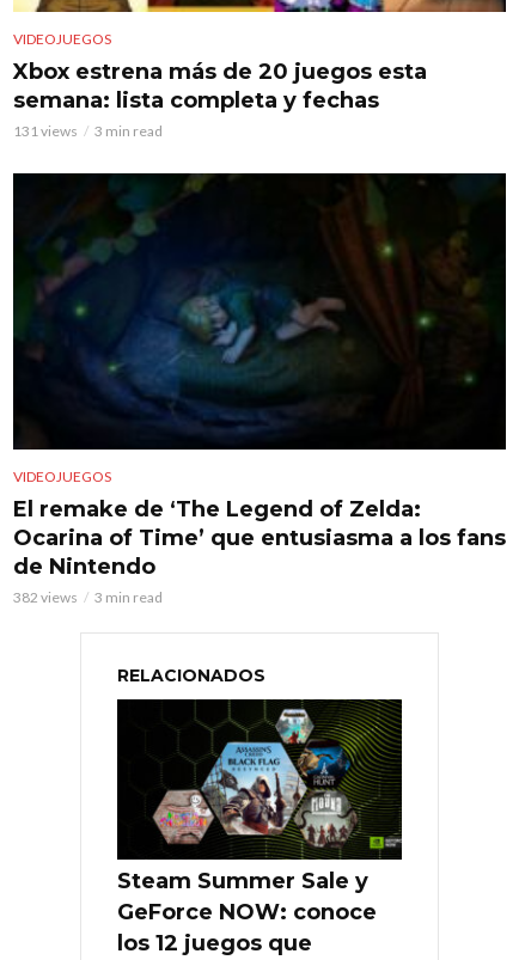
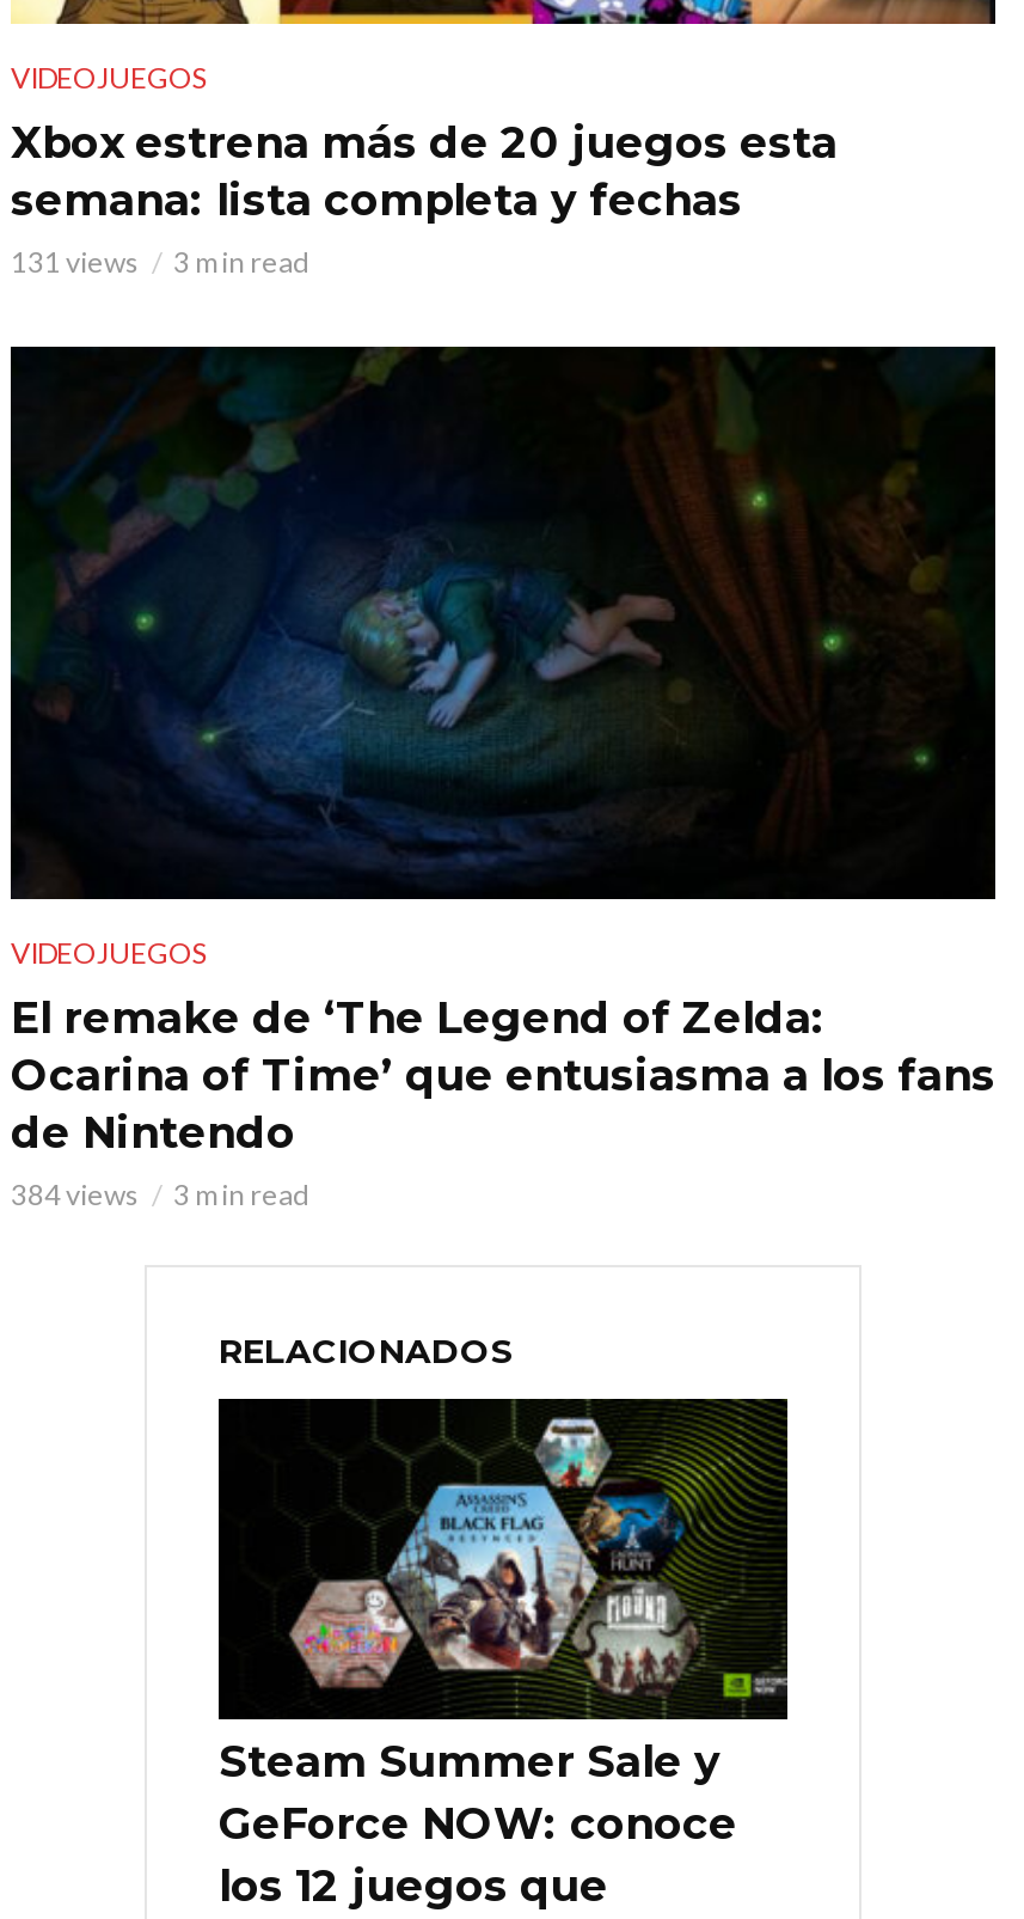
- 382 views 3 min read
+ 384 views 3 min read
